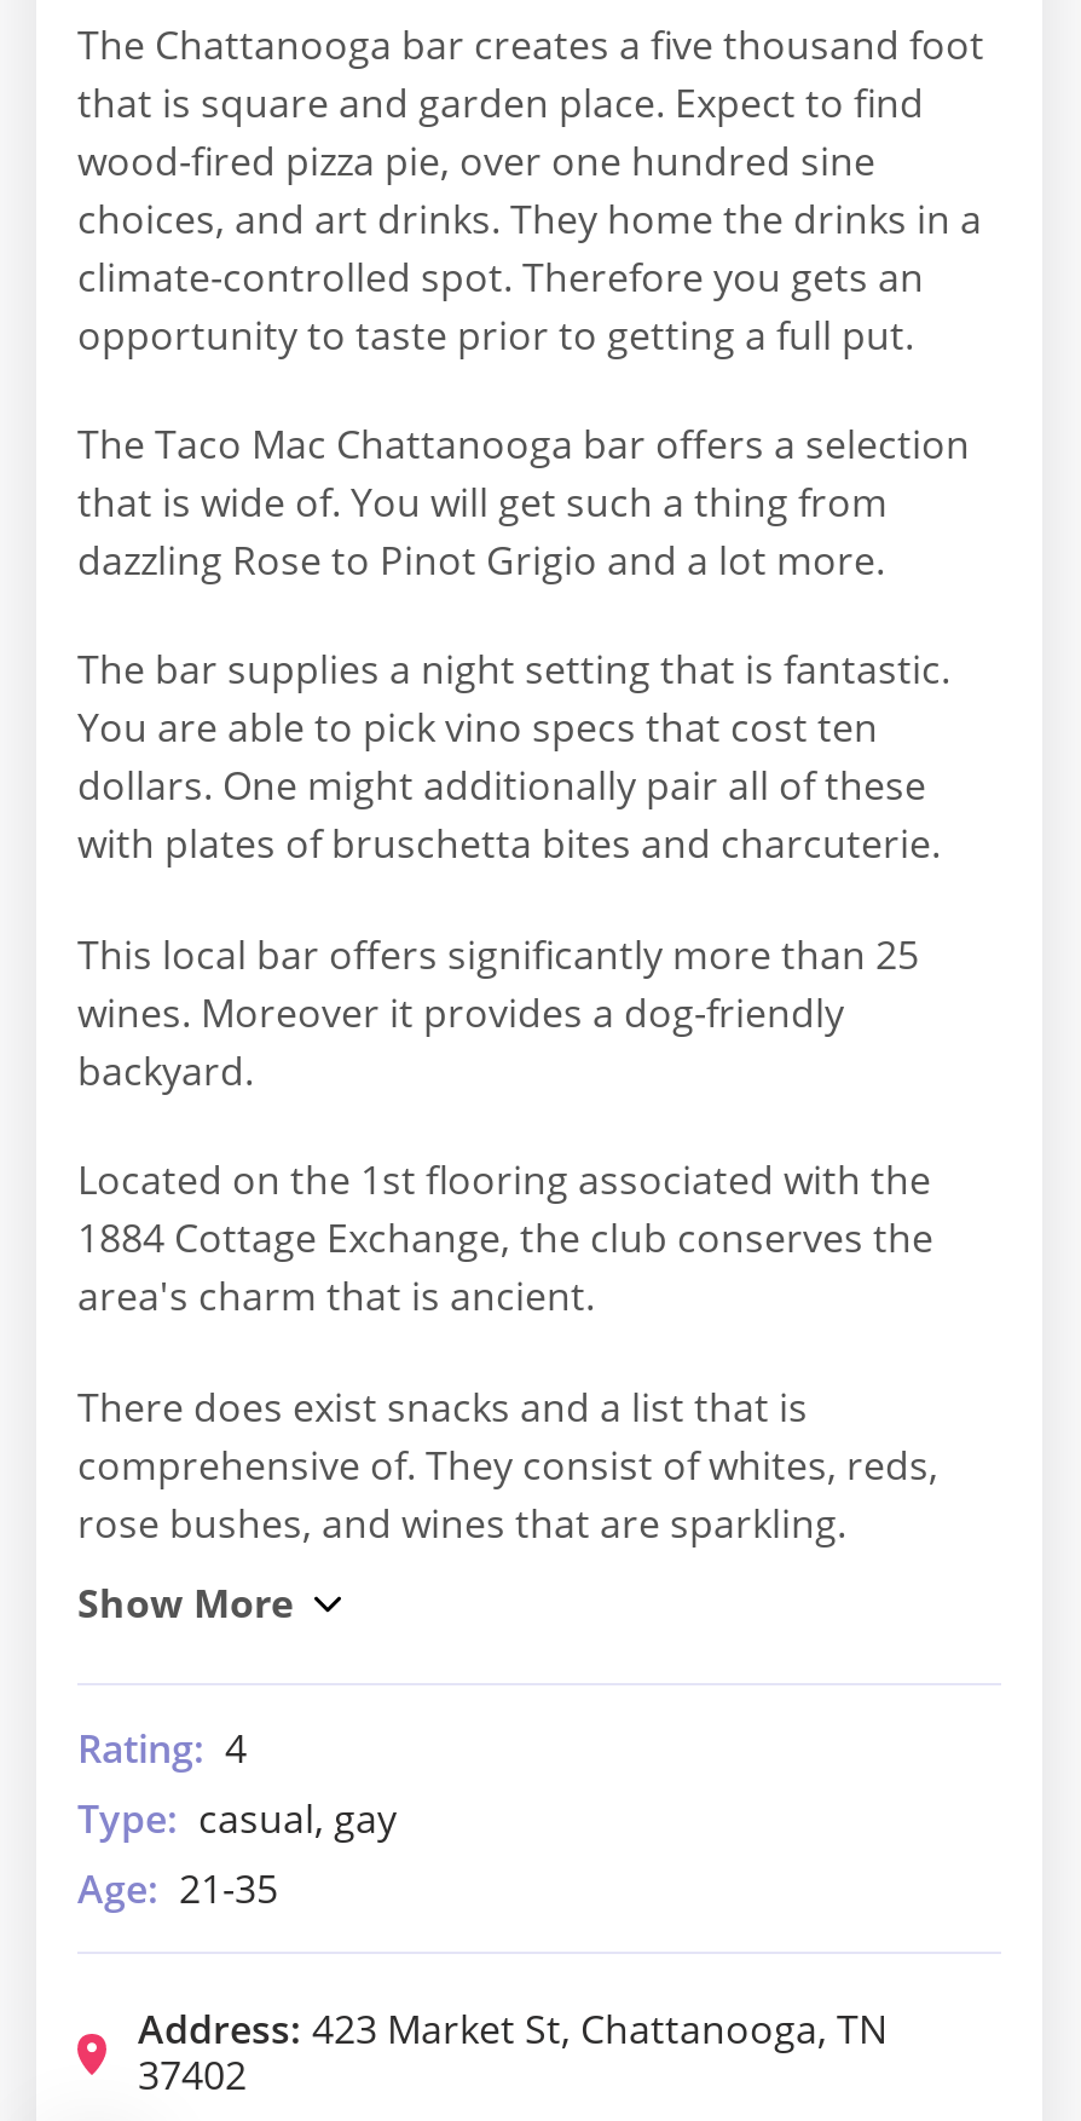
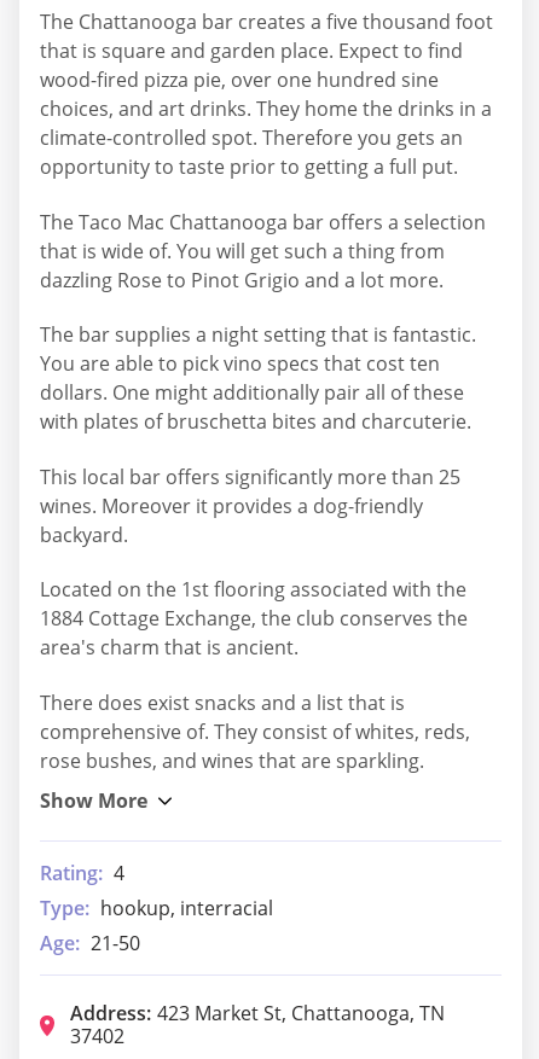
- Type: casual, gay
+ Type: hookup, interracial

- Age: 21-35
+ Age: 21-50
